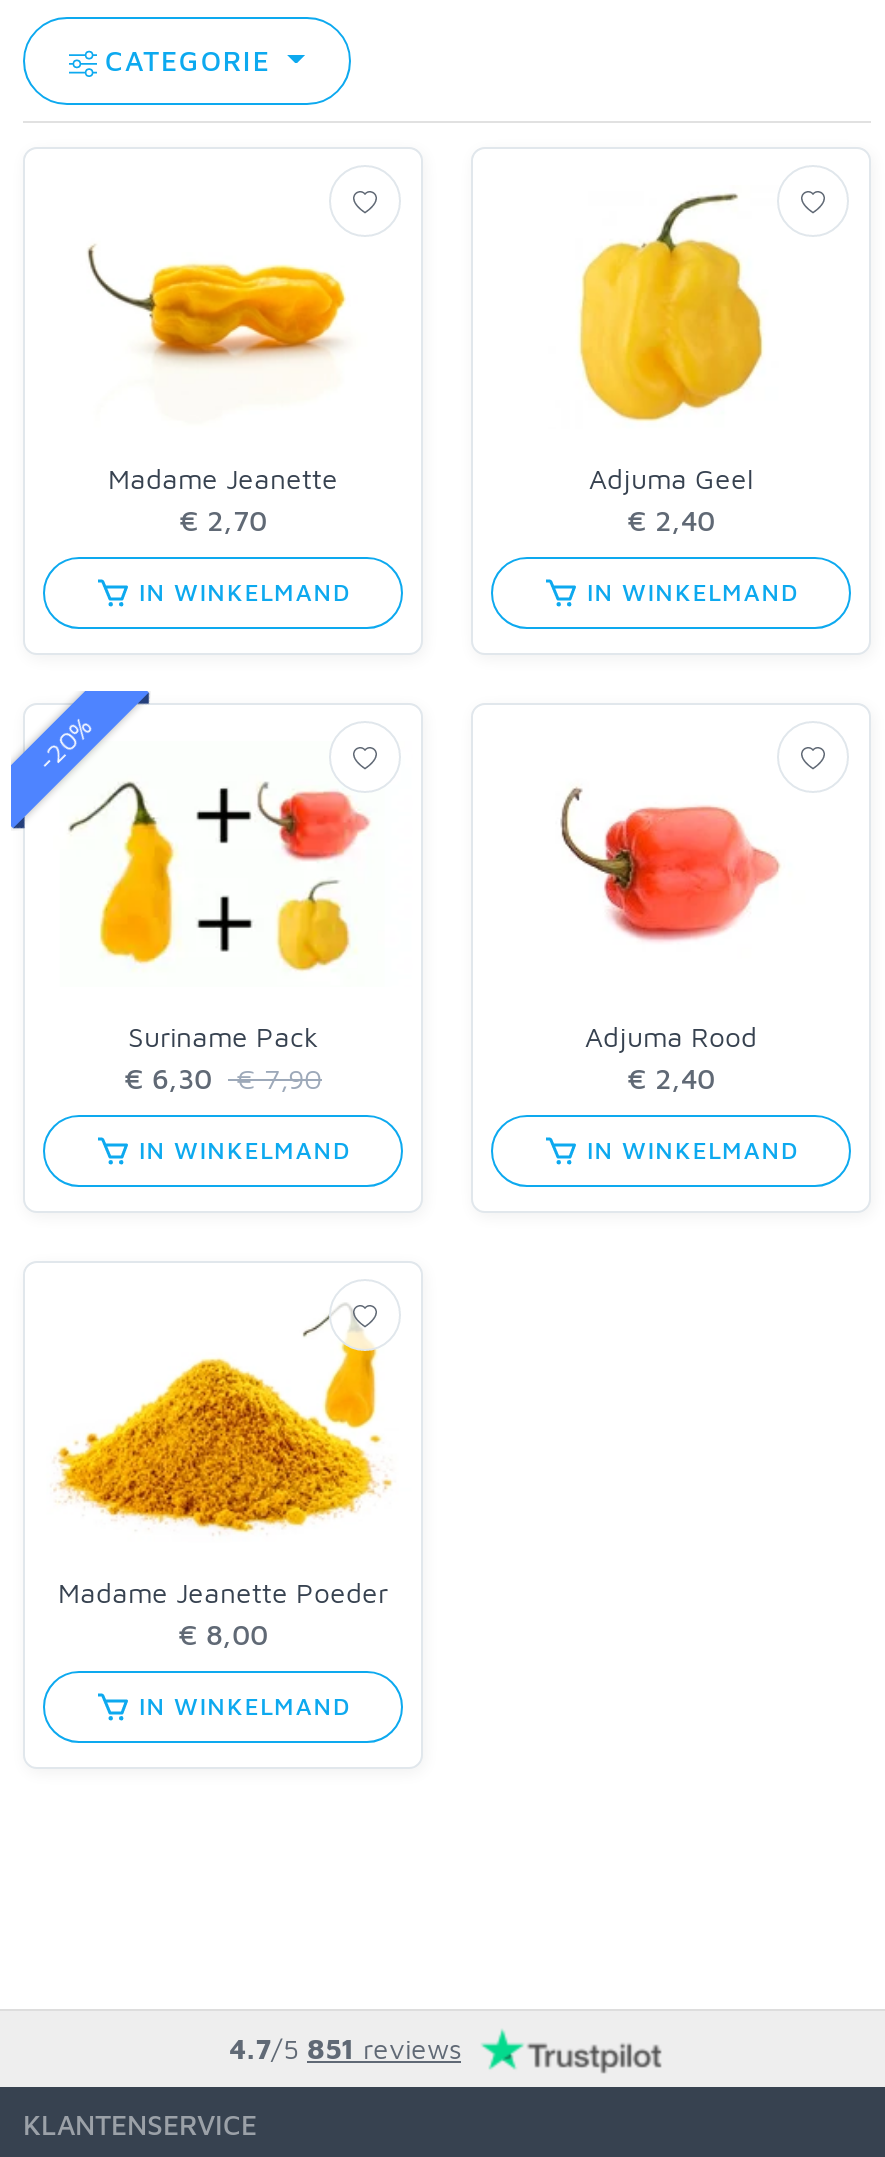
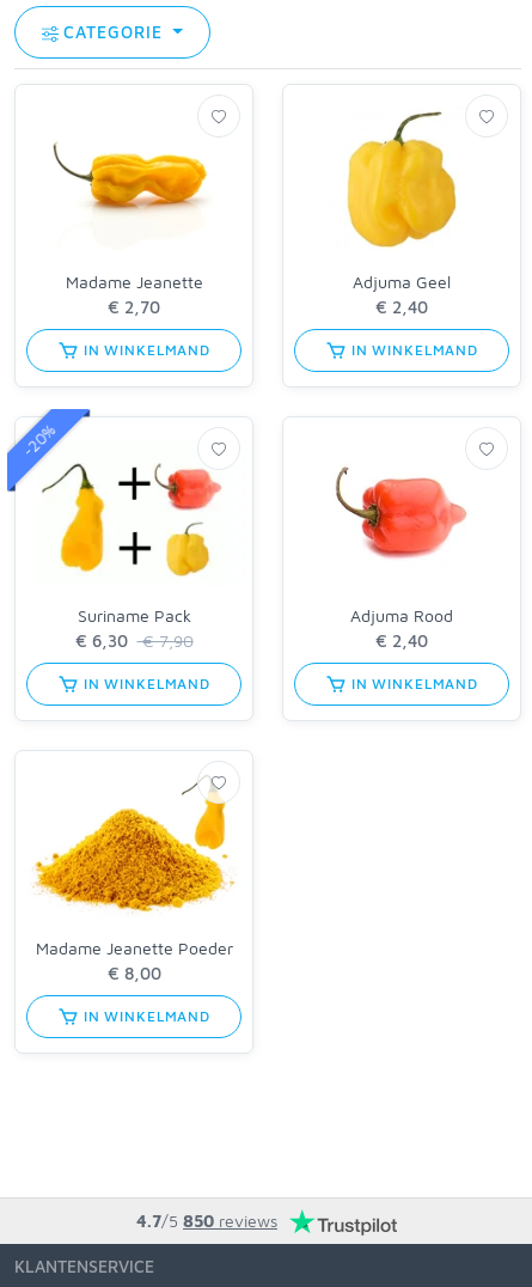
- 4.7/5 851 reviews
+ 4.7/5 850 reviews
